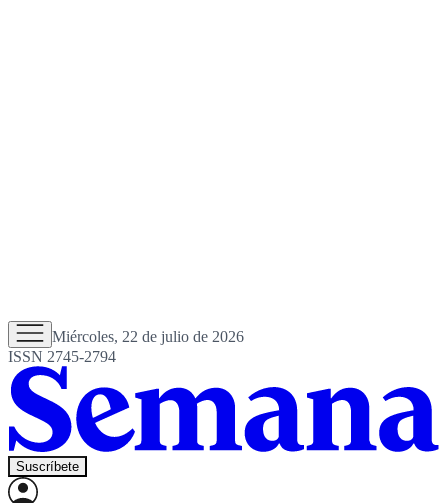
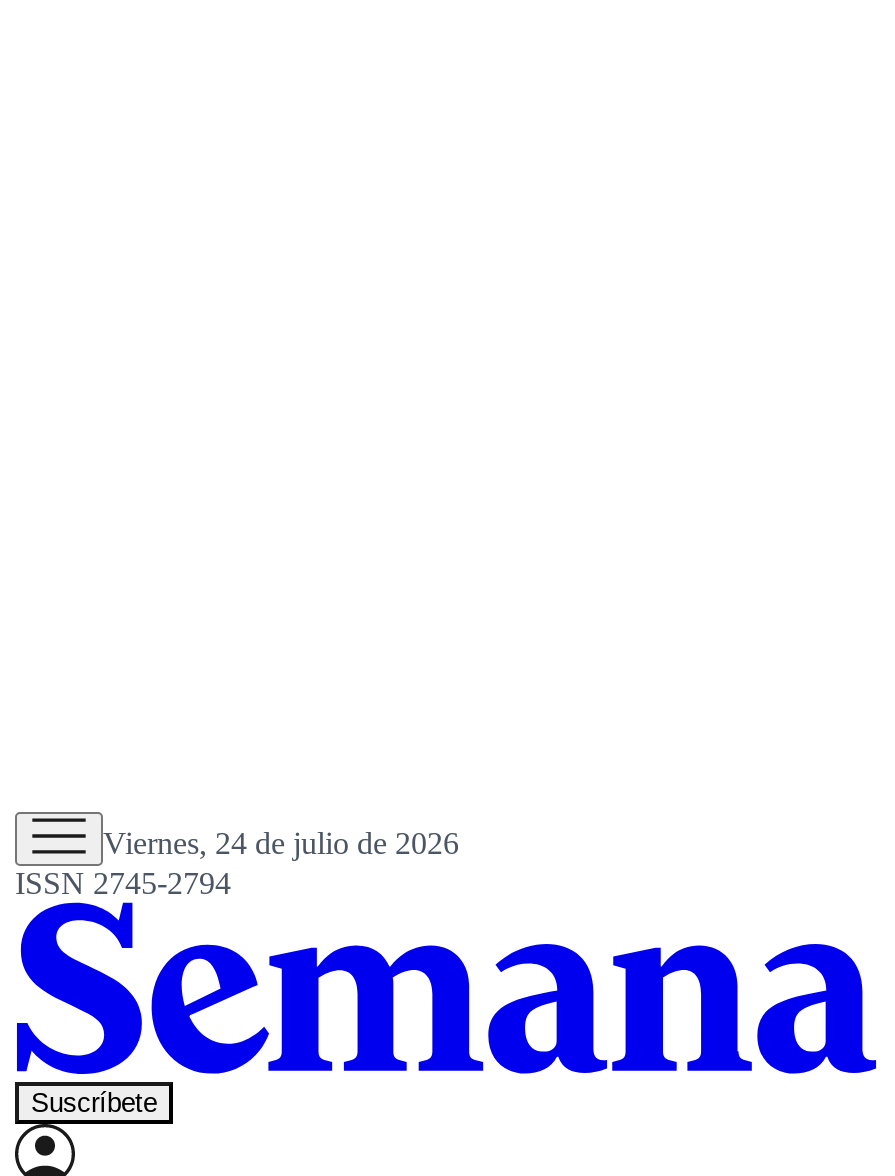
- Miércoles, 22 de julio de 2026
+ Viernes, 24 de julio de 2026
